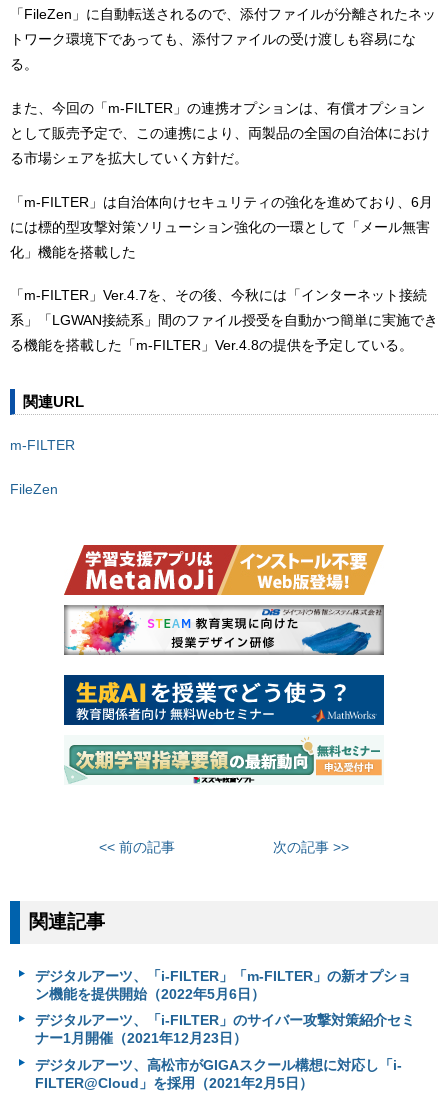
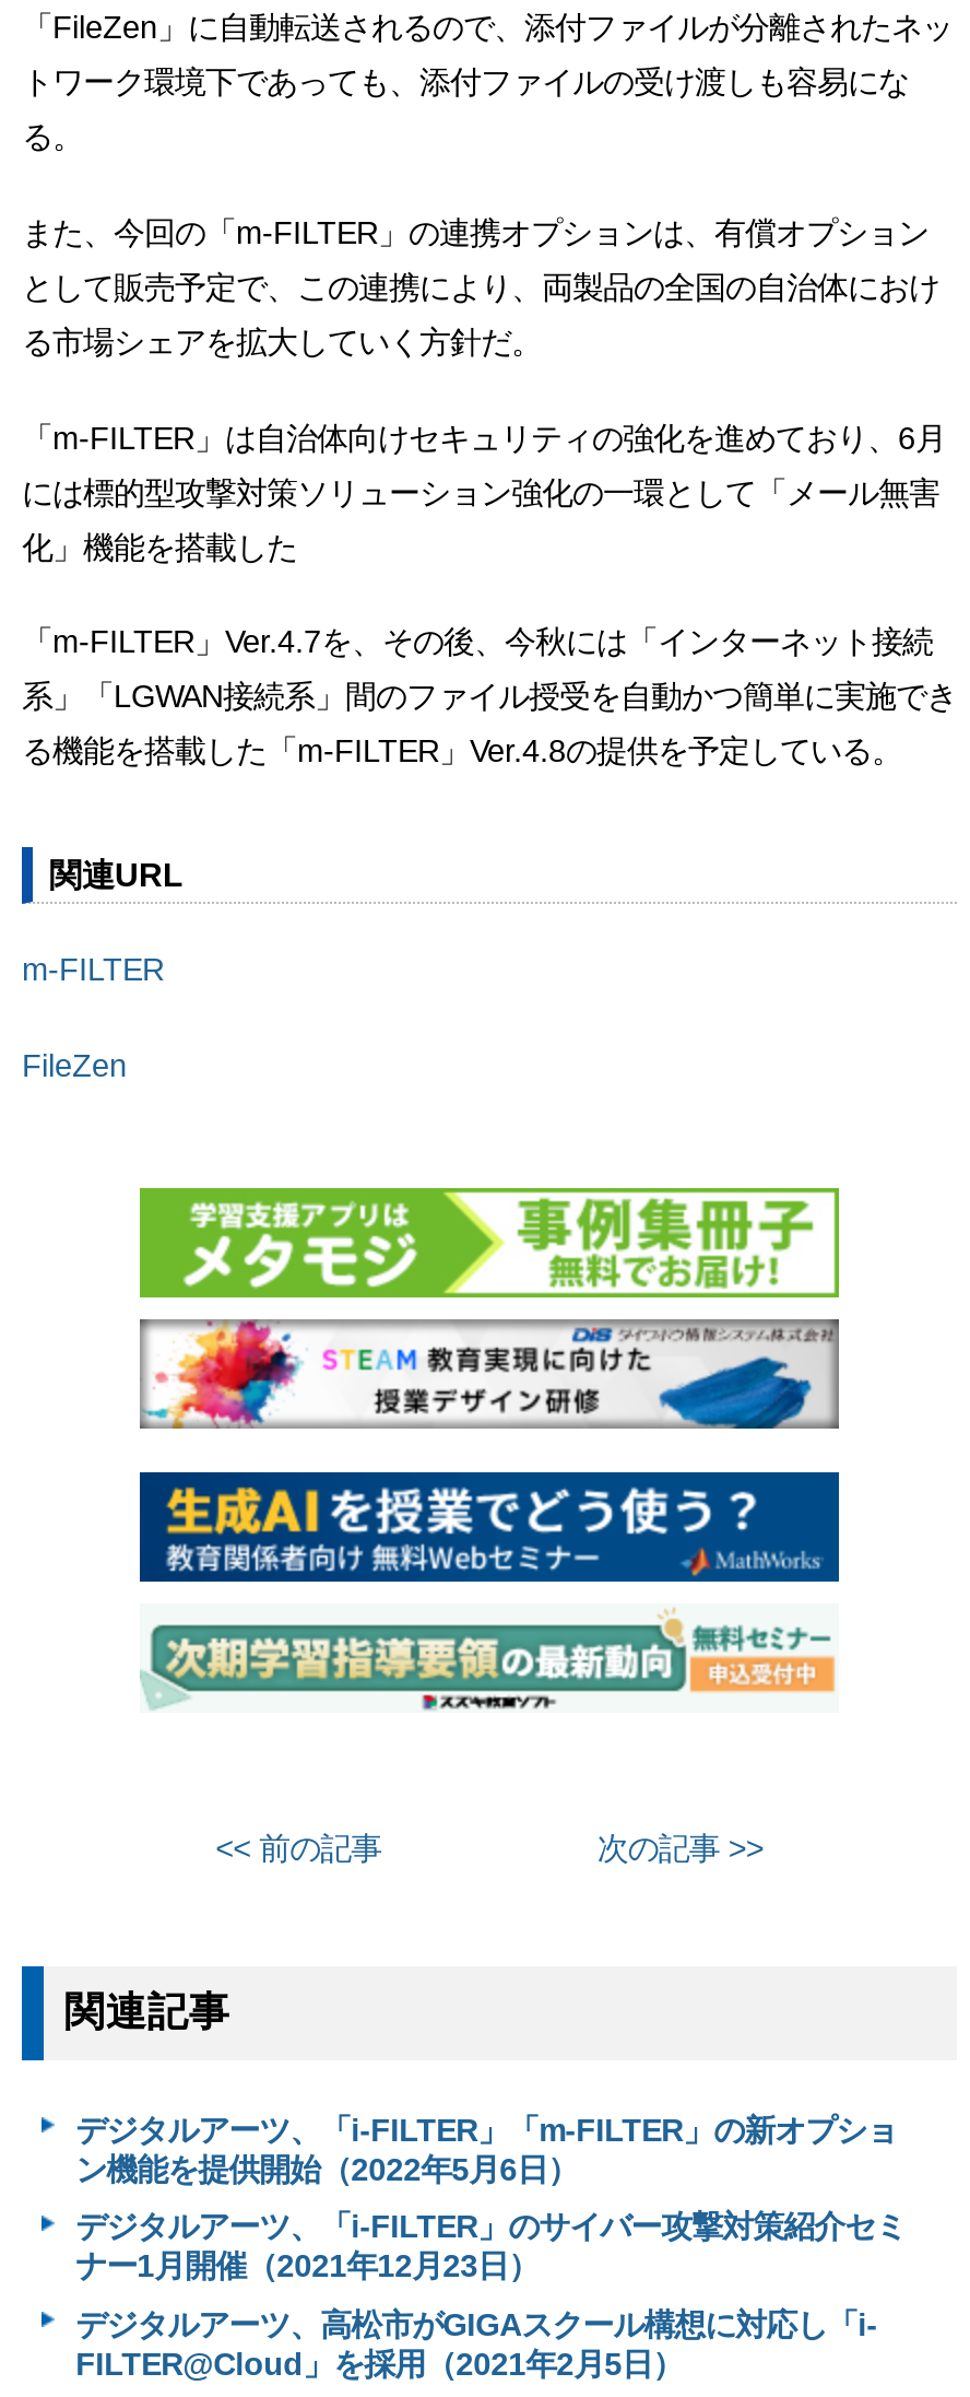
- [image]
+ [image]
